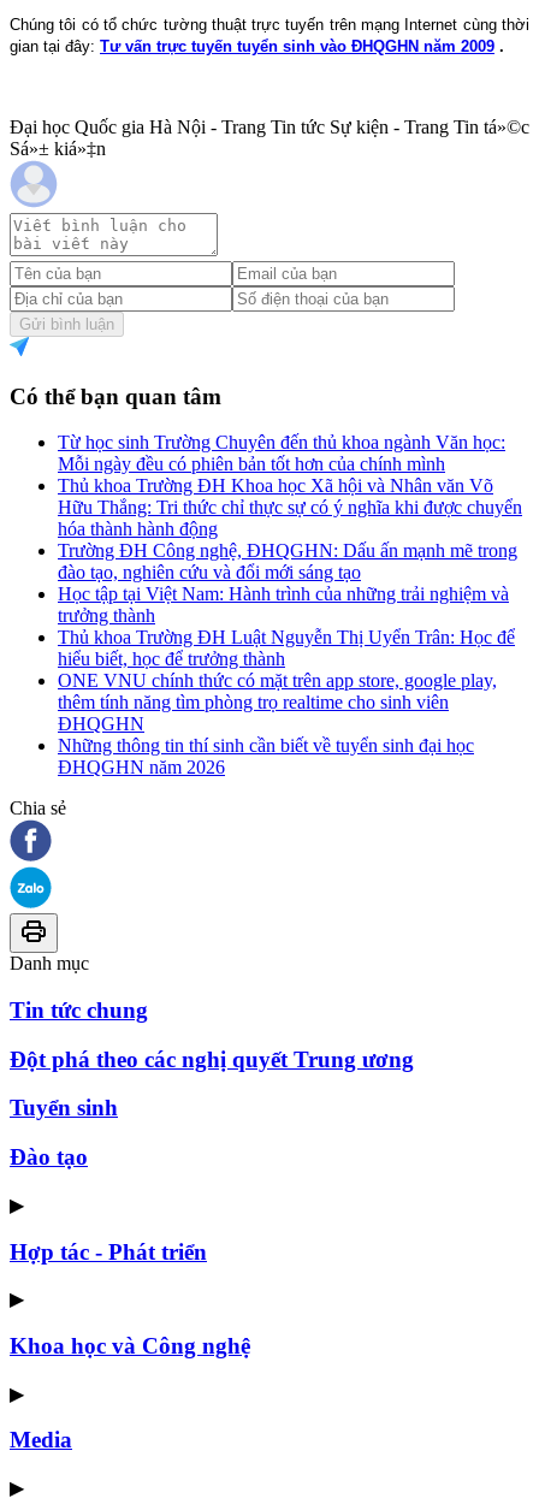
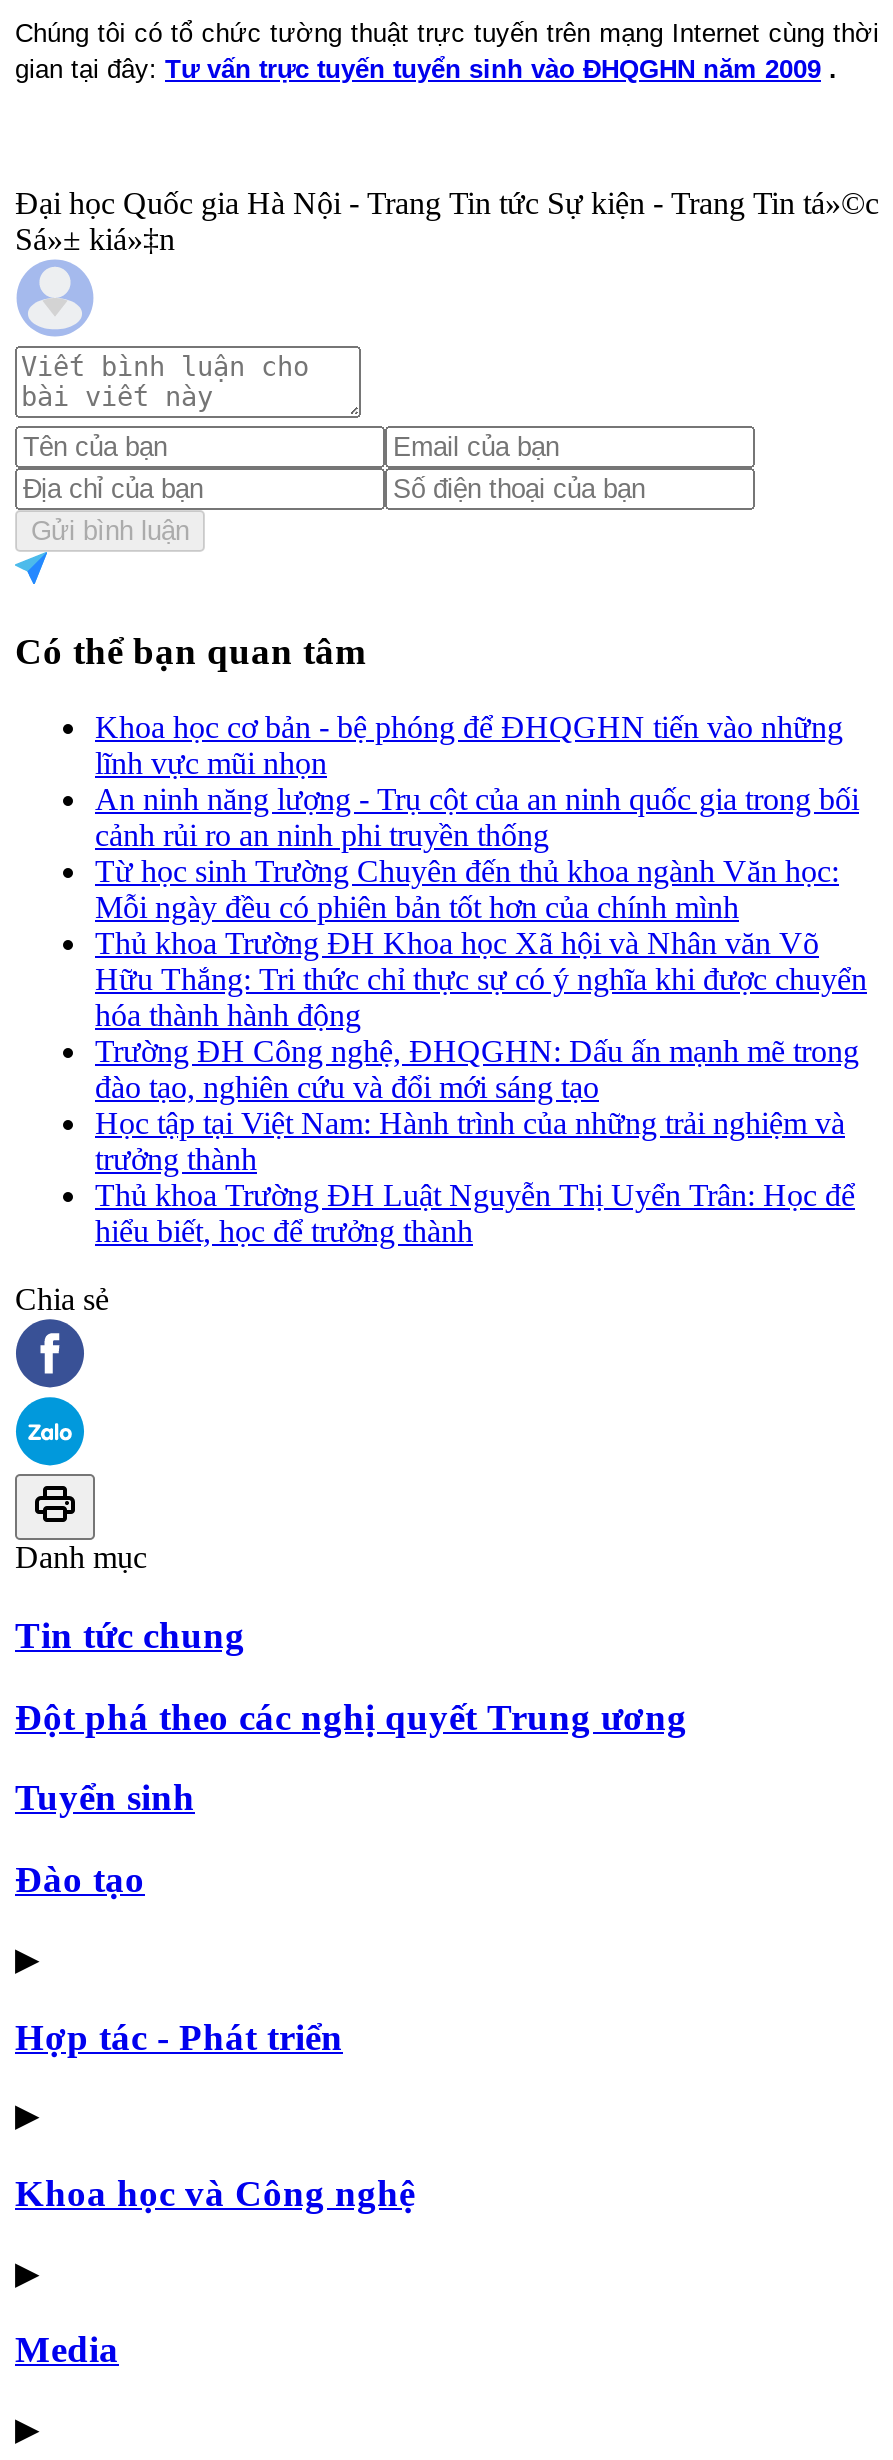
+ Khoa học cơ bản - bệ phóng để ĐHQGHN tiến vào những
+ lĩnh vực mũi nhọn
+ An ninh năng lượng - Trụ cột của an ninh quốc gia trong bối
+ cảnh rủi ro an ninh phi truyền thống

moved down: Từ học sinh Trường Chuyên đến thủ khoa ngành Văn học: | Mỗi ngày đều có phiên bản tốt hơn của chính mình | Thủ khoa Trường ĐH Khoa học Xã hội và Nhân văn Võ | ... | Thủ khoa Trường ĐH Luật Nguyễn Thị Uyển Trân: Học để | hiểu biết, học để trưởng thành

- ONE VNU chính thức có mặt trên app store, google play,
- thêm tính năng tìm phòng trọ realtime cho sinh viên
- ĐHQGHN
- Những thông tin thí sinh cần biết về tuyển sinh đại học
- ĐHQGHN năm 2026
